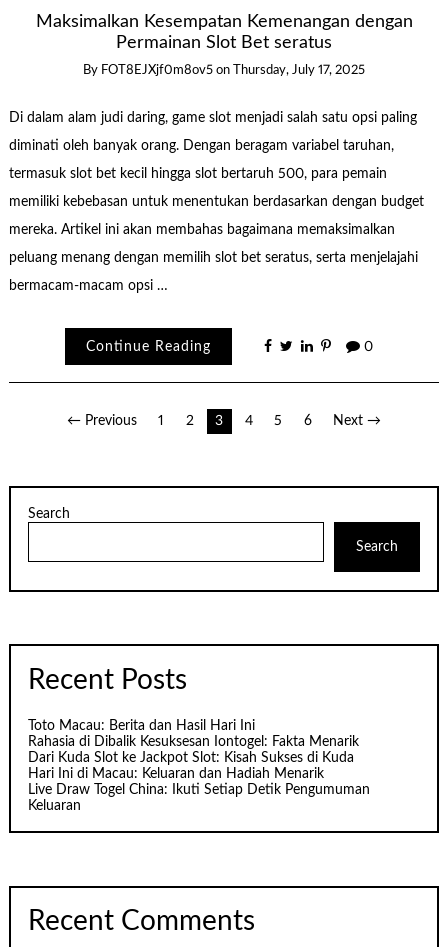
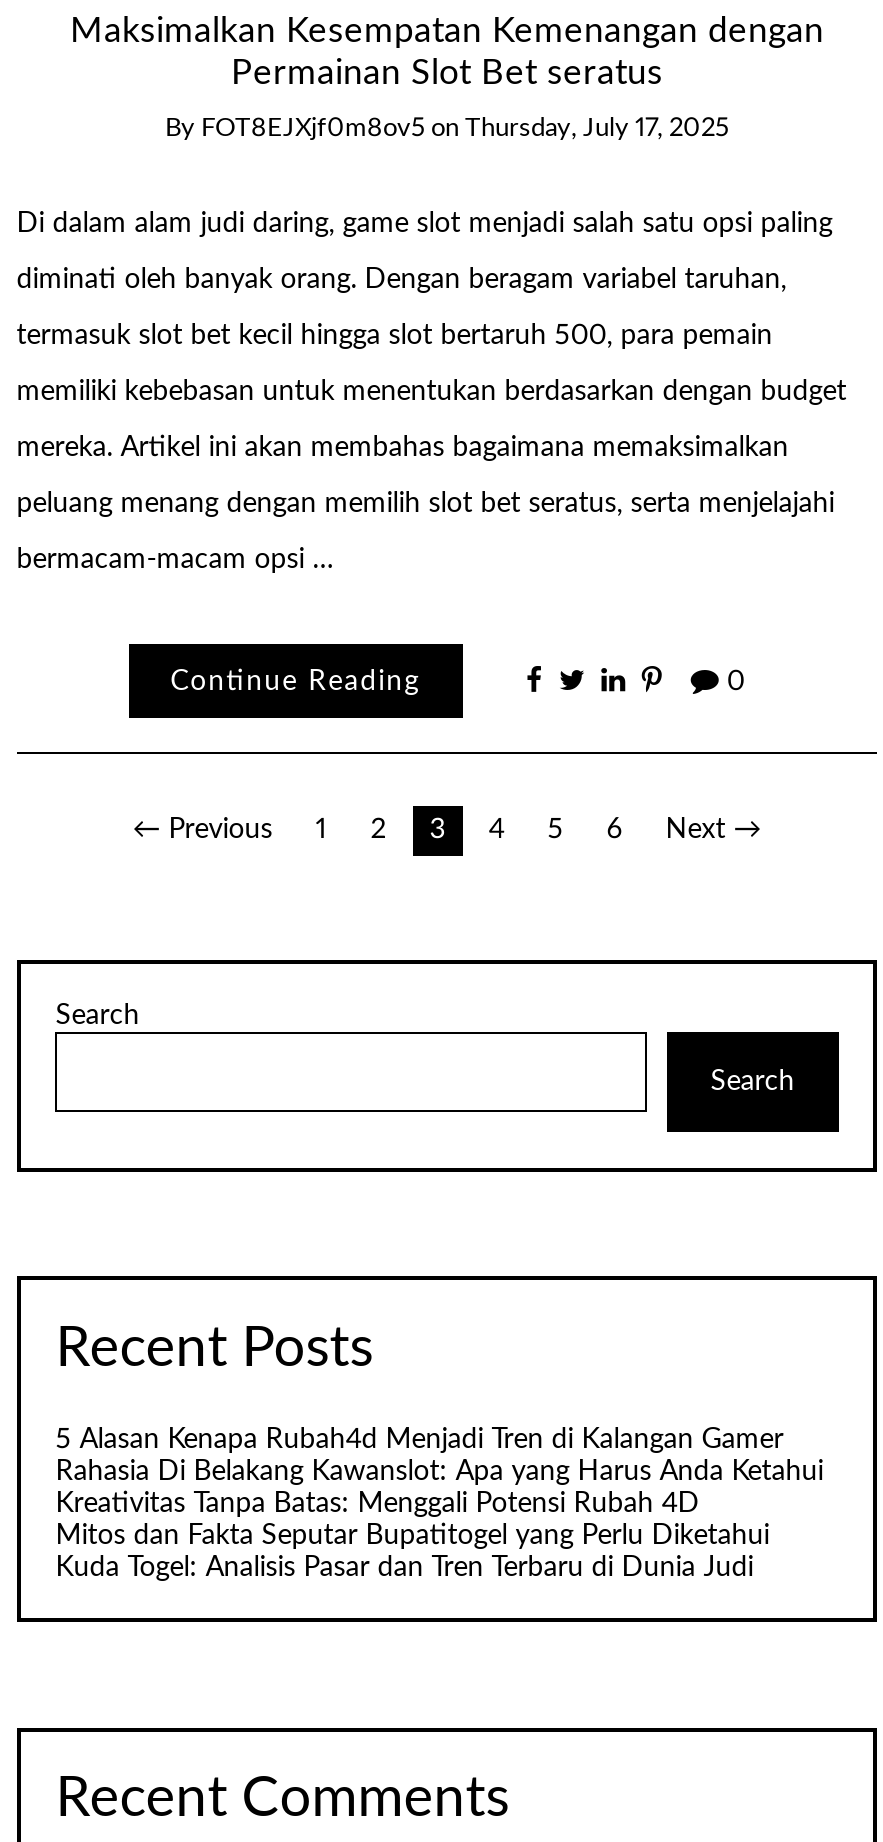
- Toto Macau: Berita dan Hasil Hari Ini
- Rahasia di Dibalik Kesuksesan Iontogel: Fakta Menarik
- Dari Kuda Slot ke Jackpot Slot: Kisah Sukses di Kuda
- Hari Ini di Macau: Keluaran dan Hadiah Menarik
- Live Draw Togel China: Ikuti Setiap Detik Pengumuman
- Keluaran
+ 5 Alasan Kenapa Rubah4d Menjadi Tren di Kalangan Gamer
+ Rahasia Di Belakang Kawanslot: Apa yang Harus Anda Ketahui
+ Kreativitas Tanpa Batas: Menggali Potensi Rubah 4D
+ Mitos dan Fakta Seputar Bupatitogel yang Perlu Diketahui
+ Kuda Togel: Analisis Pasar dan Tren Terbaru di Dunia Judi
